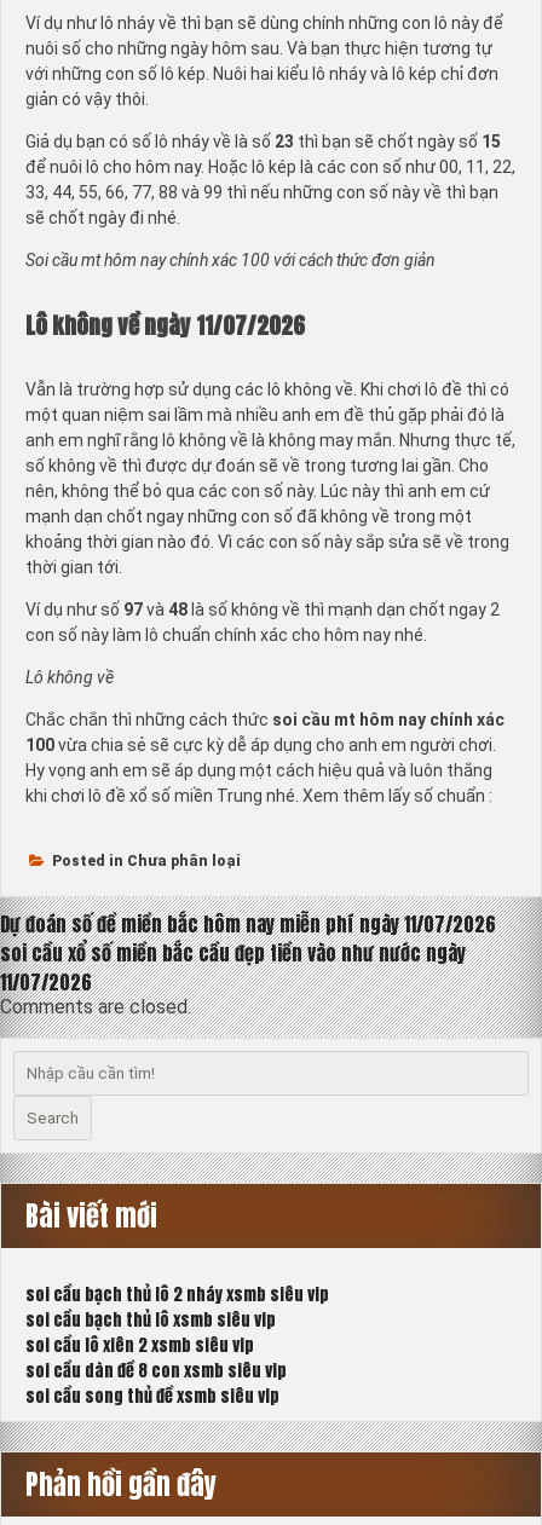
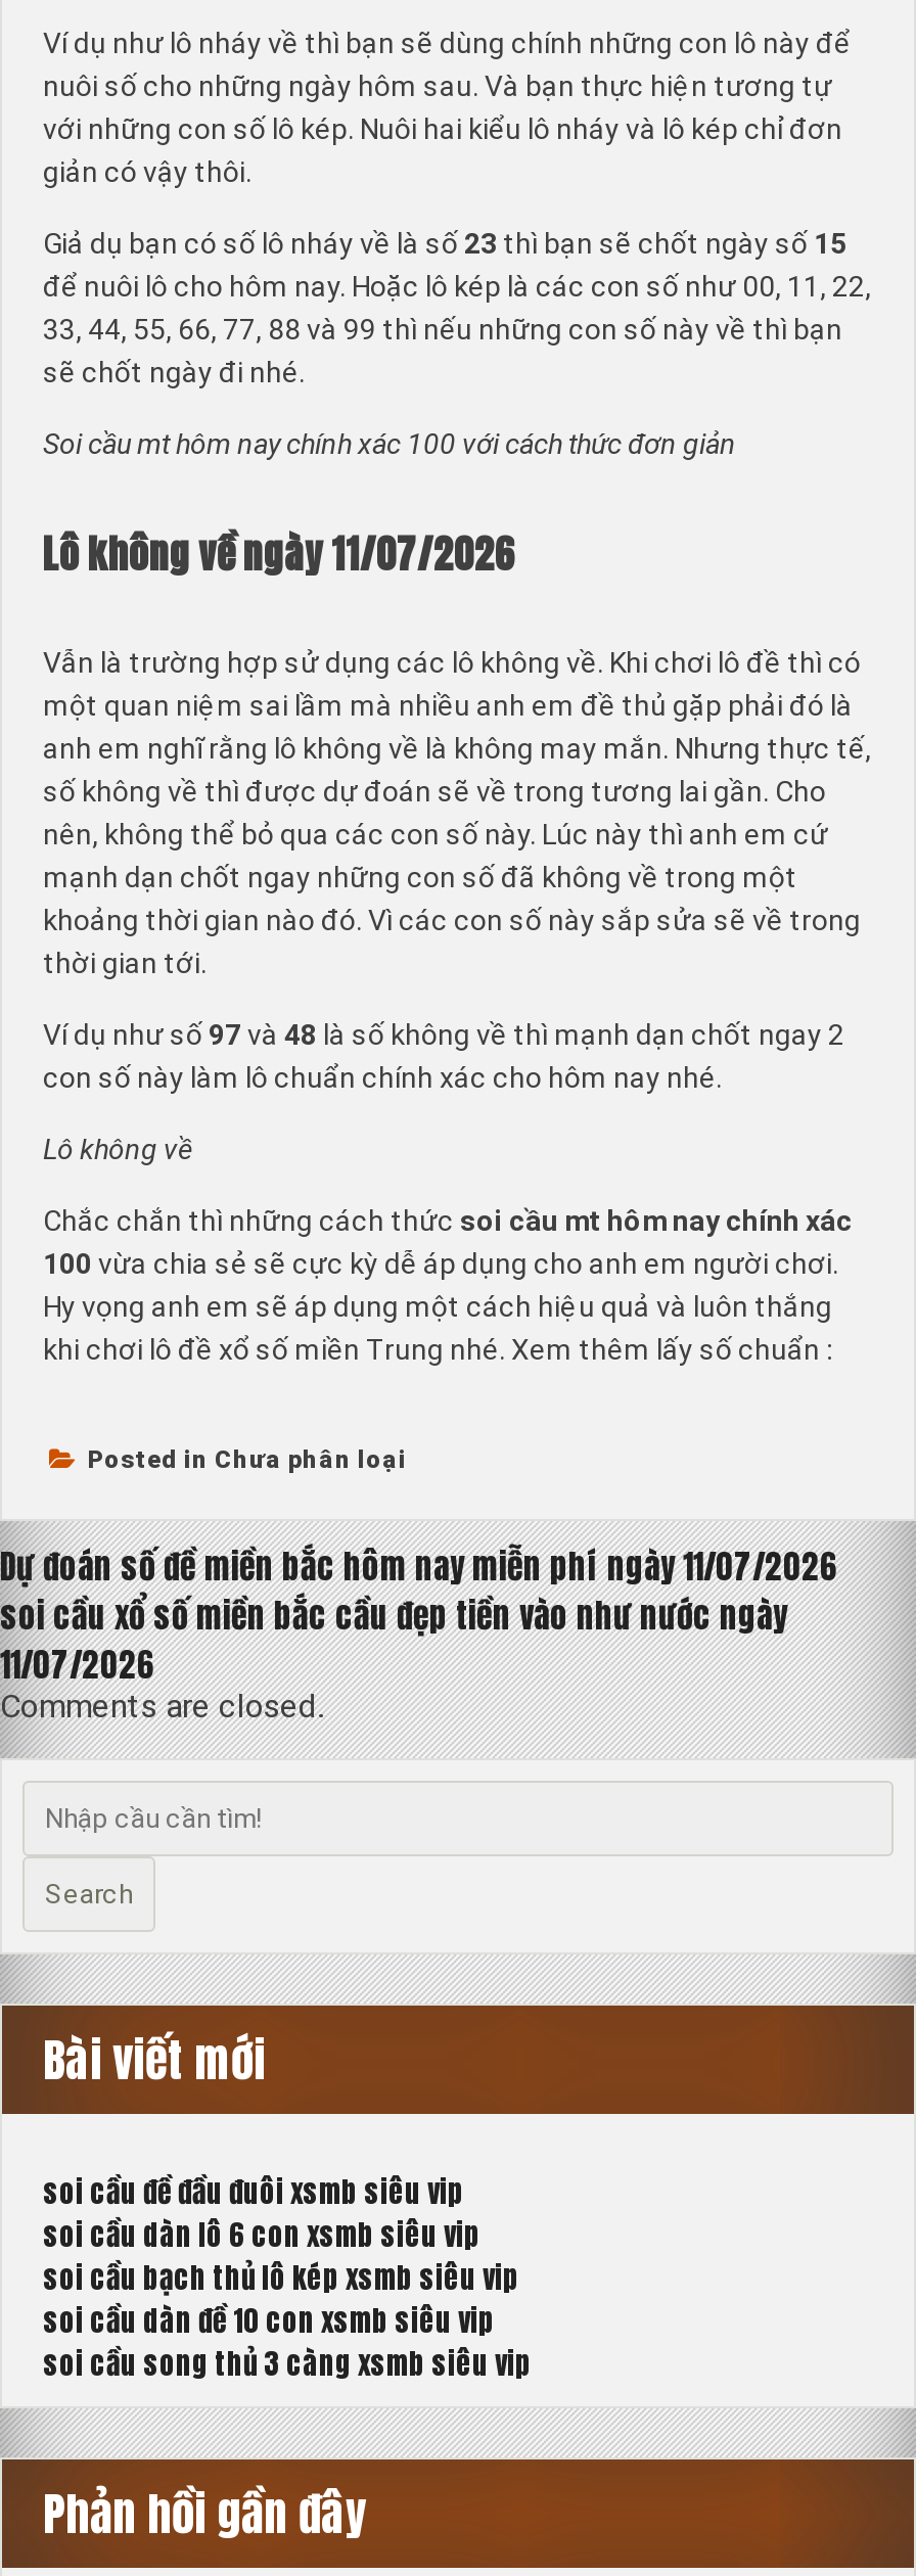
- soi cầu bạch thủ lô 2 nháy xsmb siêu vip
- soi cầu bạch thủ lô xsmb siêu vip
- soi cầu lô xiên 2 xsmb siêu vip
- soi cầu dàn đề 8 con xsmb siêu vip
- soi cầu song thủ đề xsmb siêu vip
+ soi cầu đề đầu đuôi xsmb siêu vip
+ soi cầu dàn lô 6 con xsmb siêu vip
+ soi cầu bạch thủ lô kép xsmb siêu vip
+ soi cầu dàn đề 10 con xsmb siêu vip
+ soi cầu song thủ 3 càng xsmb siêu vip
